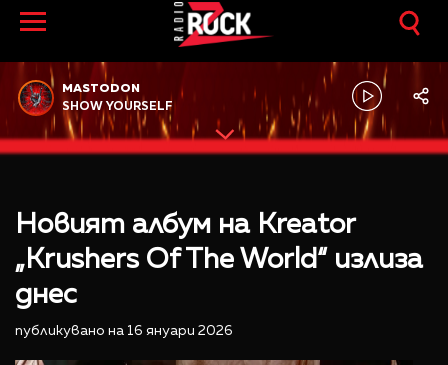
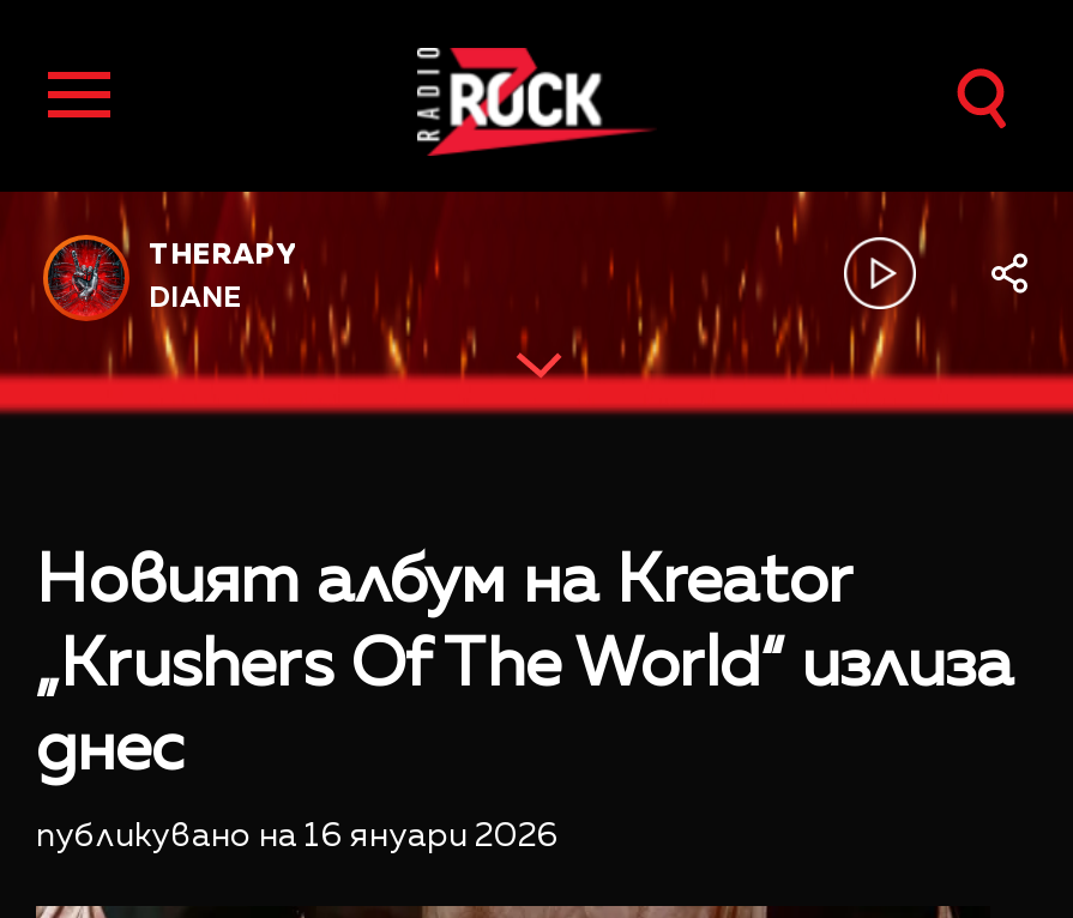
- MASTODON
+ THERAPY

- SHOW YOURSELF
+ DIANE
